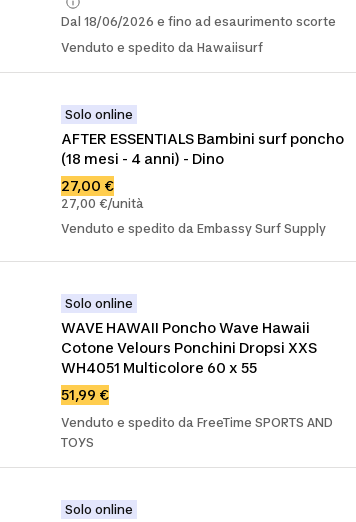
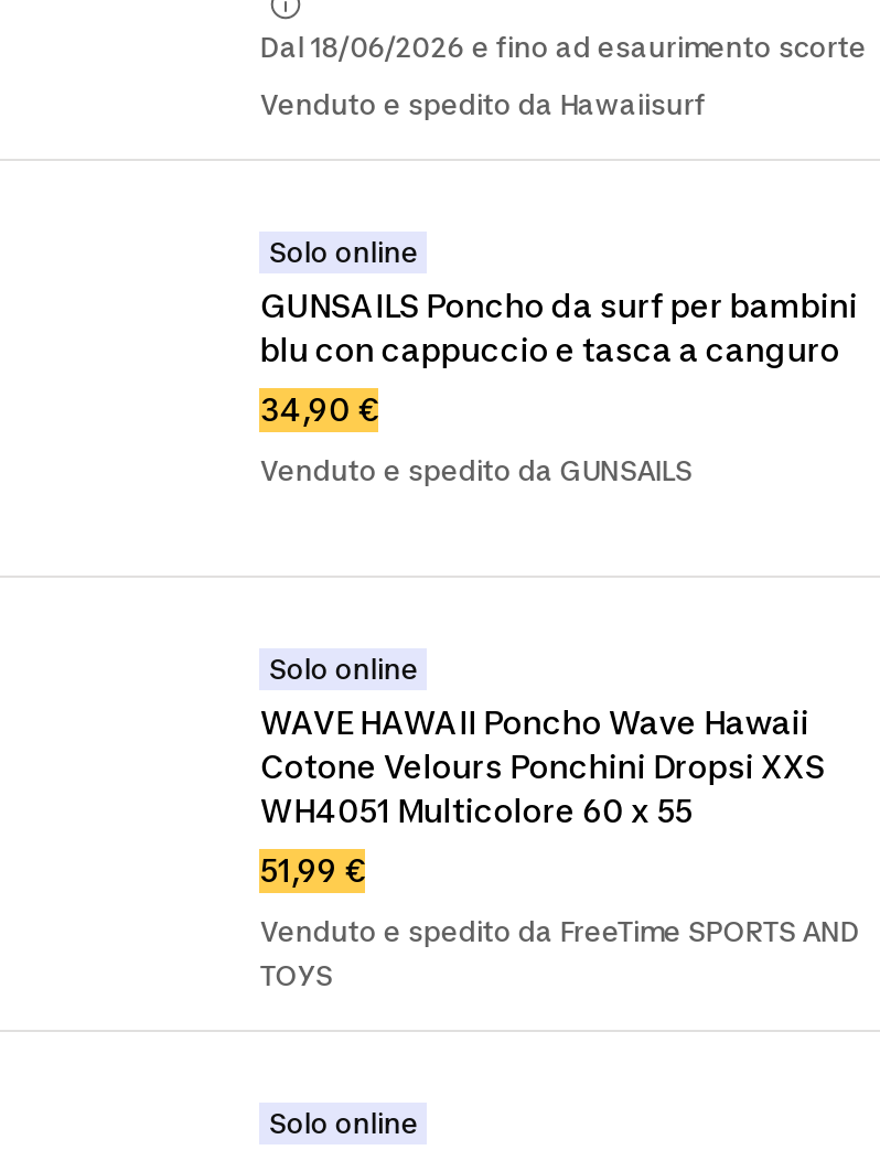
- AFTER ESSENTIALS Bambini surf poncho
- (18 mesi - 4 anni) - Dino
+ GUNSAILS Poncho da surf per bambini
+ blu con cappuccio e tasca a canguro

- 27,00 €
- 27,00 €/unità
+ 34,90 €

- Venduto e spedito da Embassy Surf Supply
+ Venduto e spedito da GUNSAILS
